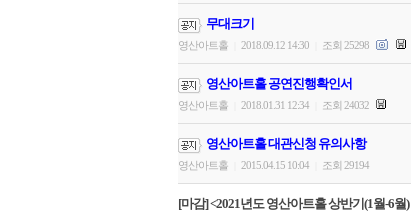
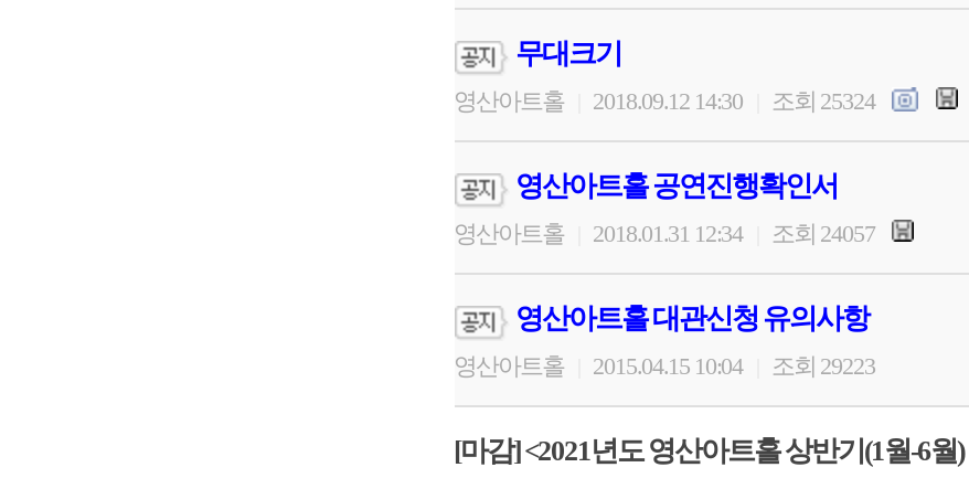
- 영산아트홀 2018.09.12 14:30 조회 25298
+ 영산아트홀 2018.09.12 14:30 조회 25324

- 영산아트홀 2018.01.31 12:34 조회 24032
+ 영산아트홀 2018.01.31 12:34 조회 24057

- 영산아트홀 2015.04.15 10:04 조회 29194
+ 영산아트홀 2015.04.15 10:04 조회 29223
